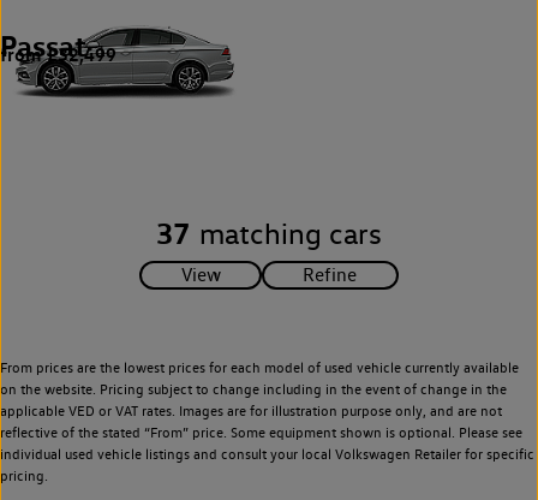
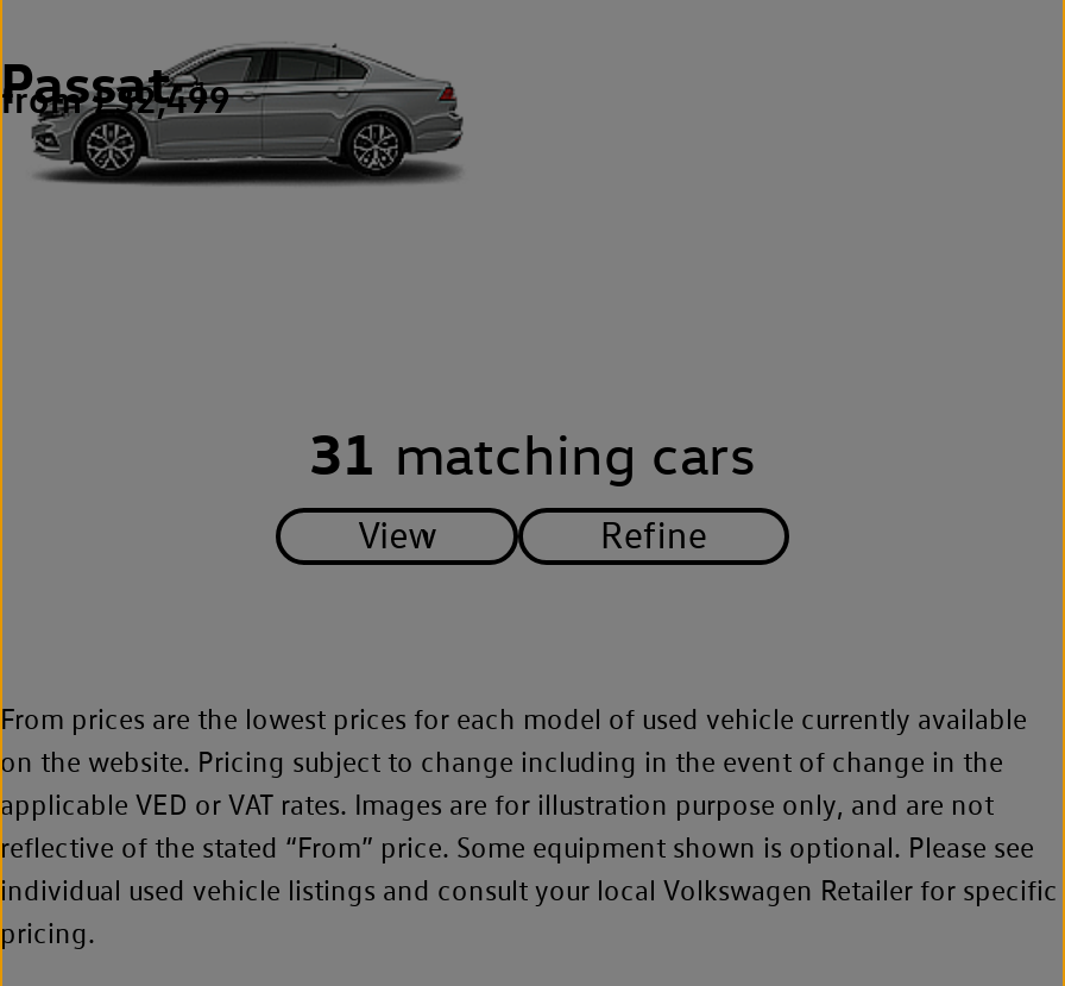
- 37 matching cars
+ 31 matching cars
